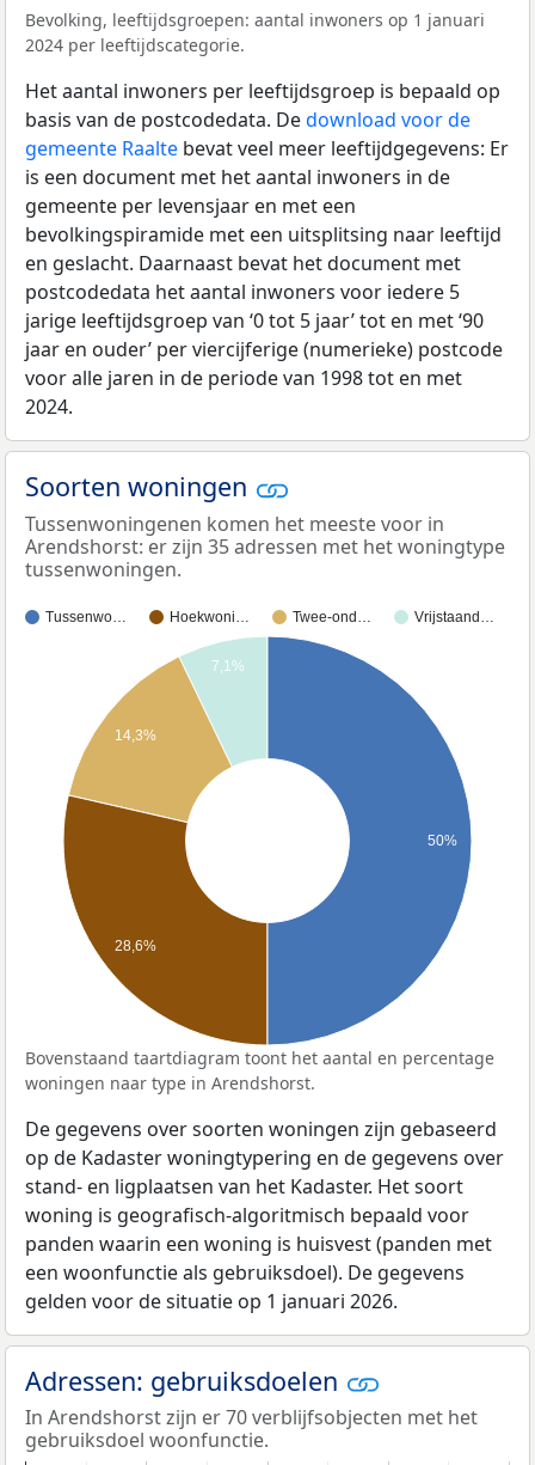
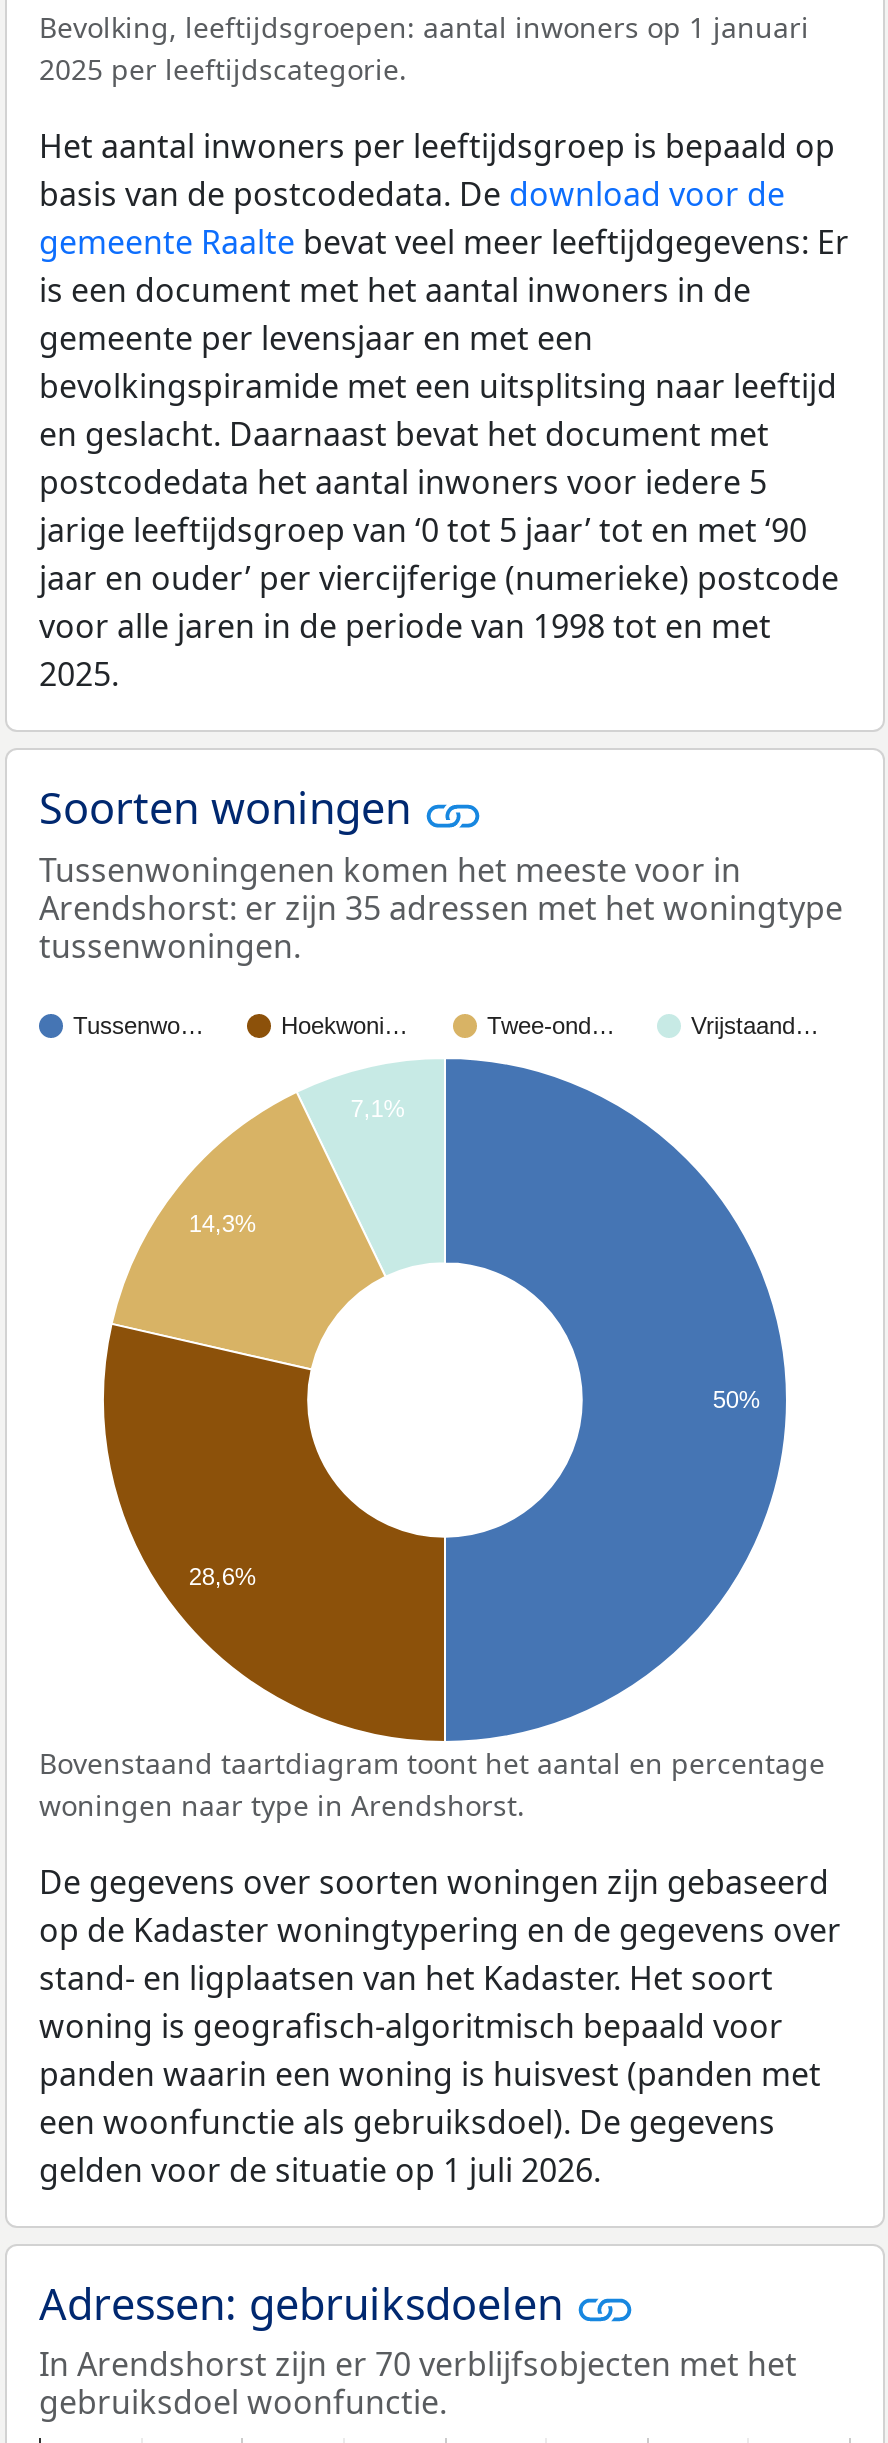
- 2024 per leeftijdscategorie.
+ 2025 per leeftijdscategorie.

- 2024.
+ 2025.

- gelden voor de situatie op 1 januari 2026.
+ gelden voor de situatie op 1 juli 2026.
